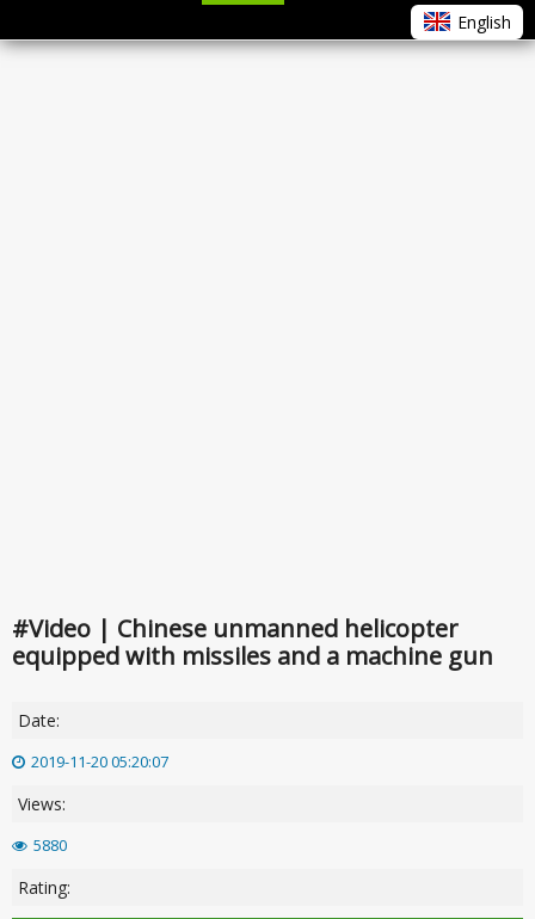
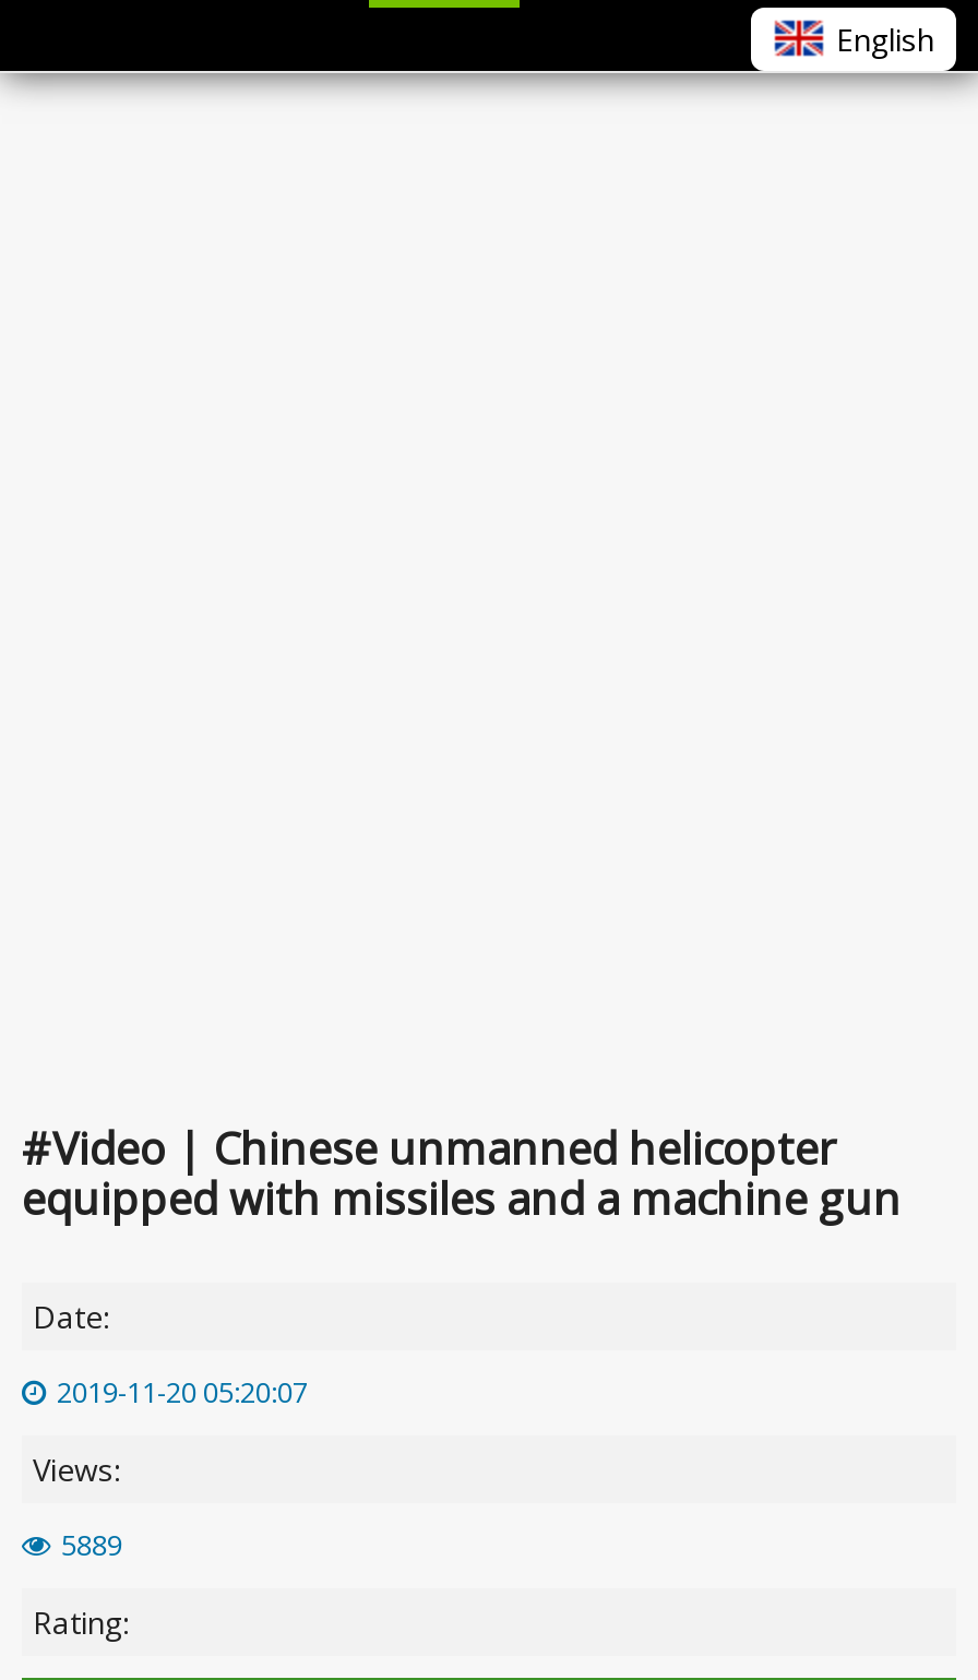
- 5880
+ 5889
